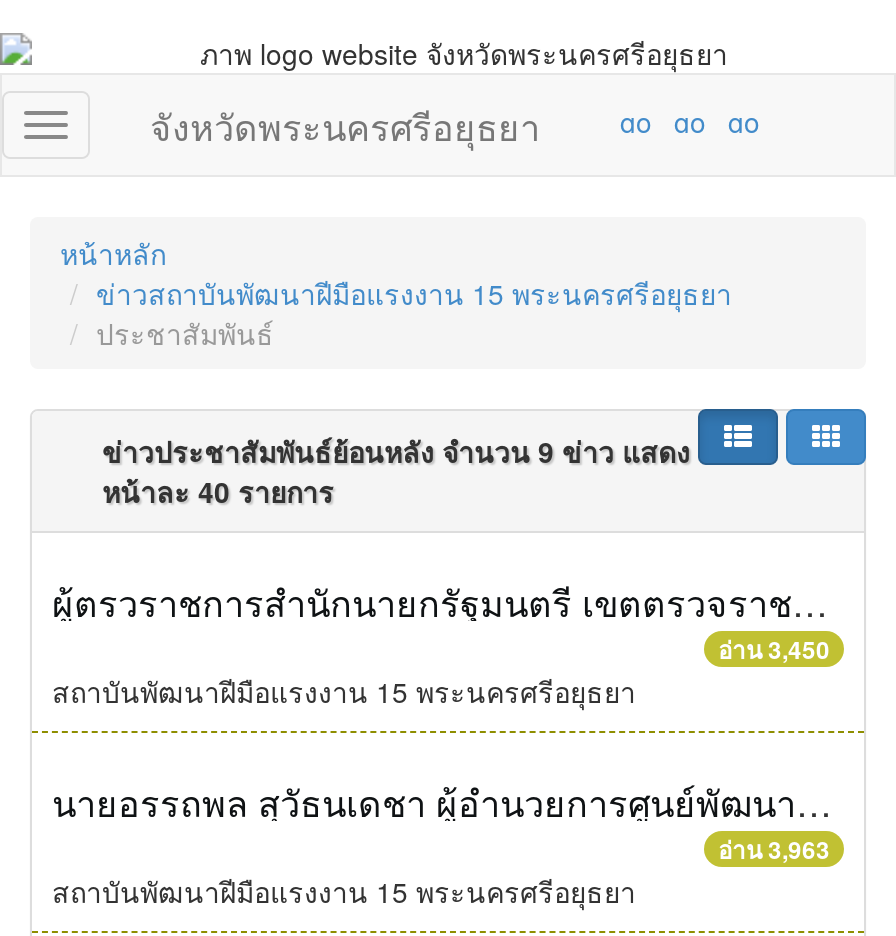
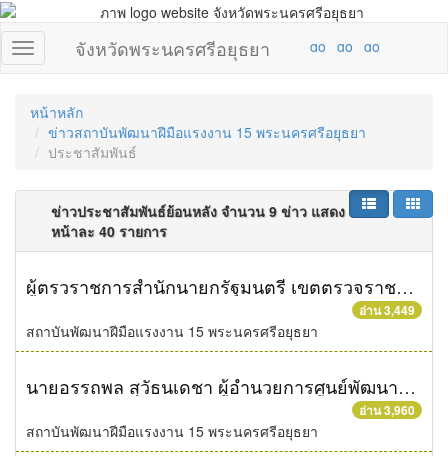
- อ่าน 3,450
+ อ่าน 3,449

- อ่าน 3,963
+ อ่าน 3,960
